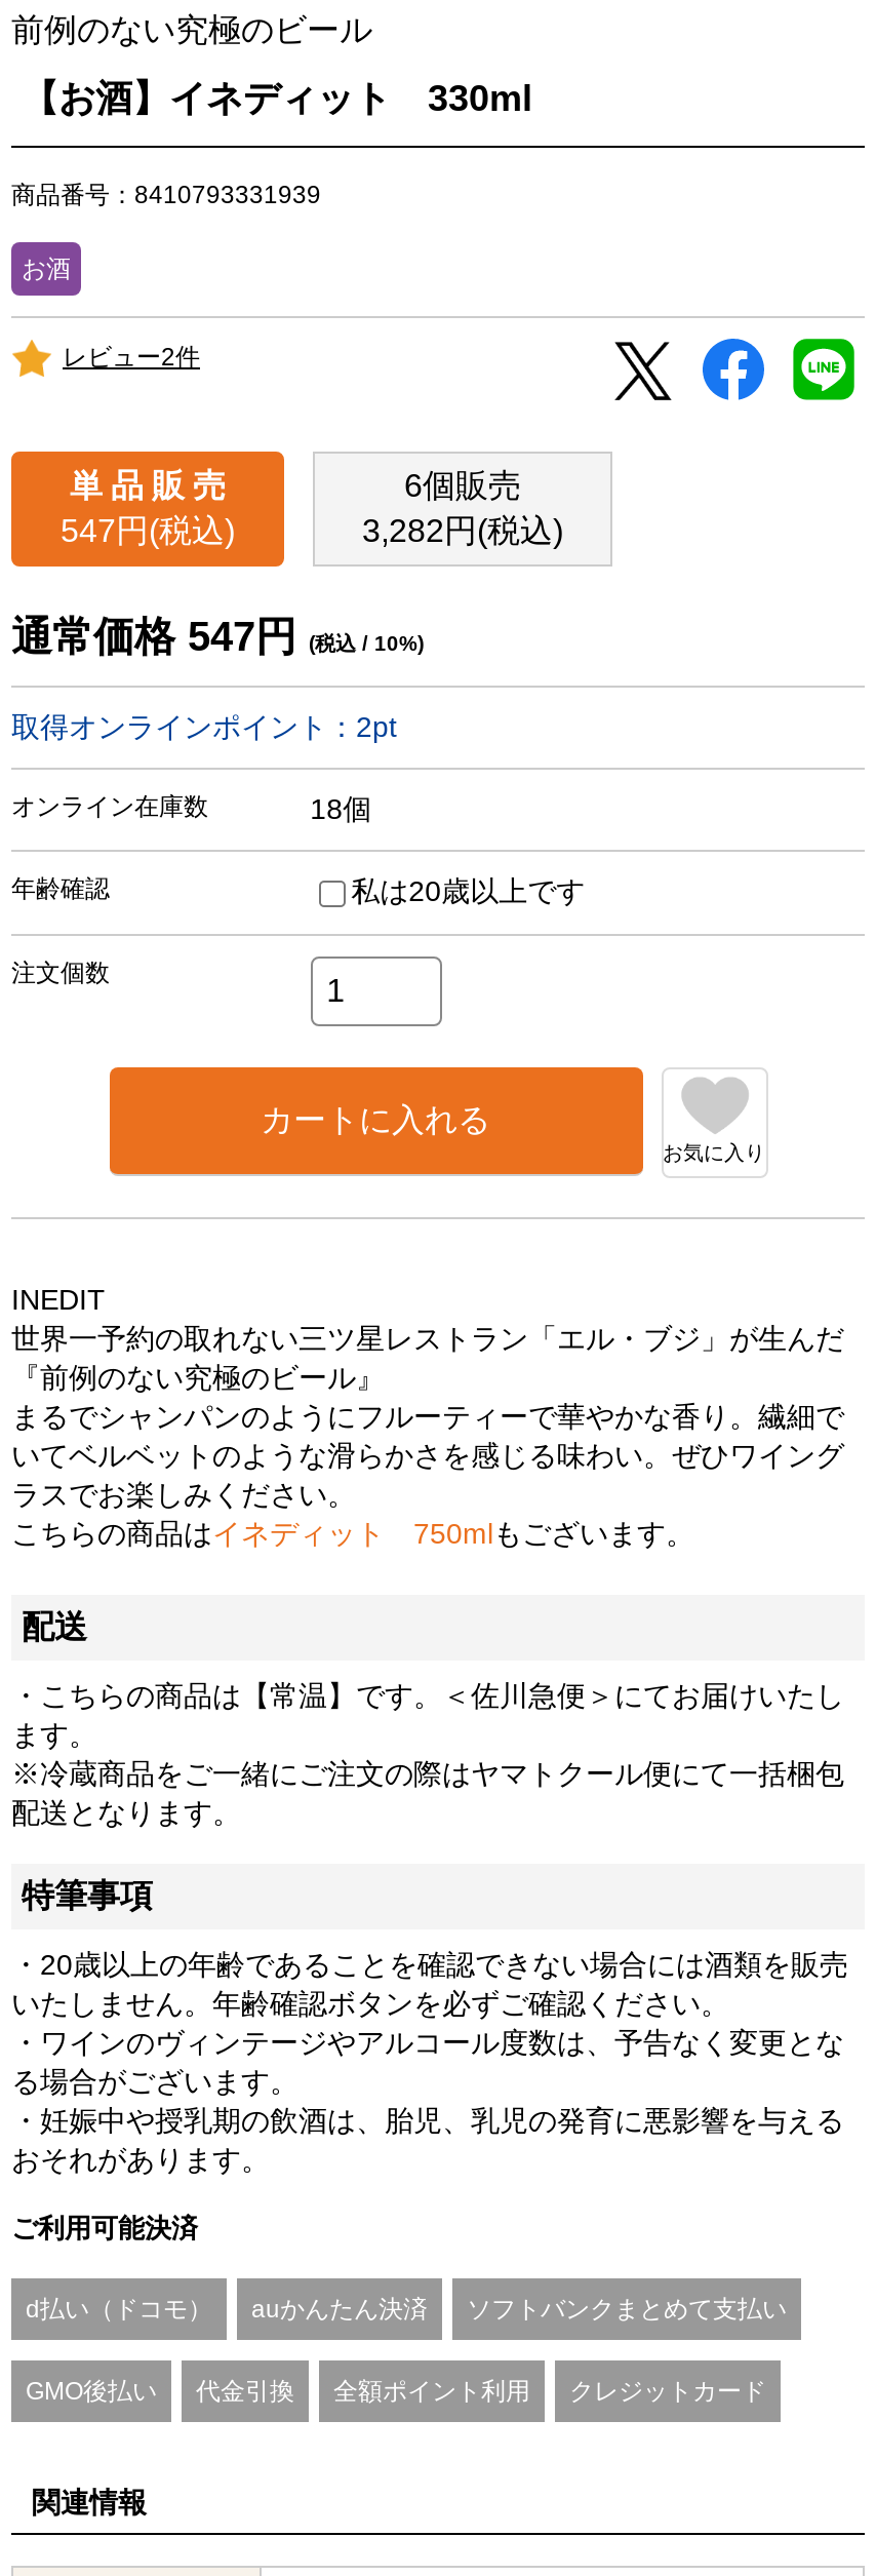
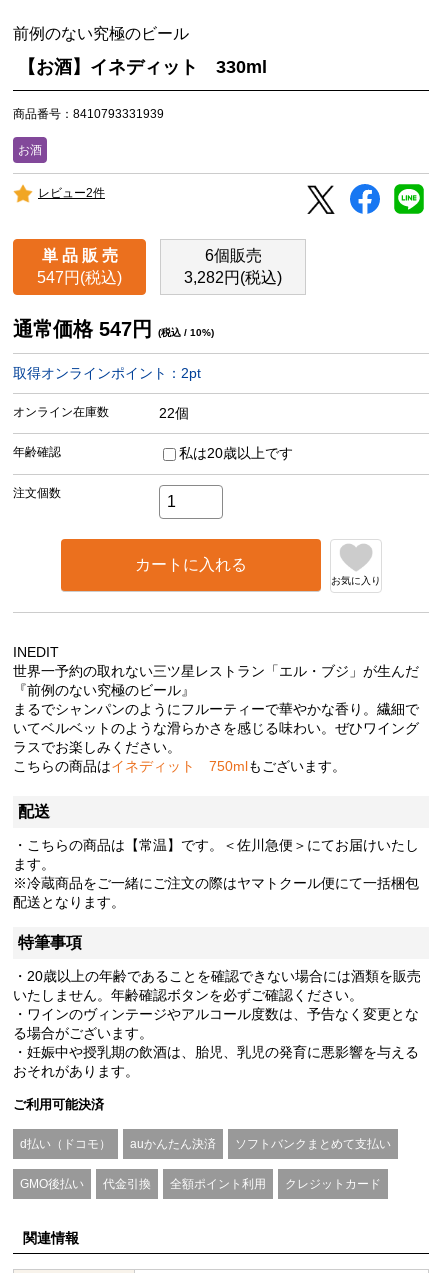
- 18個
+ 22個
